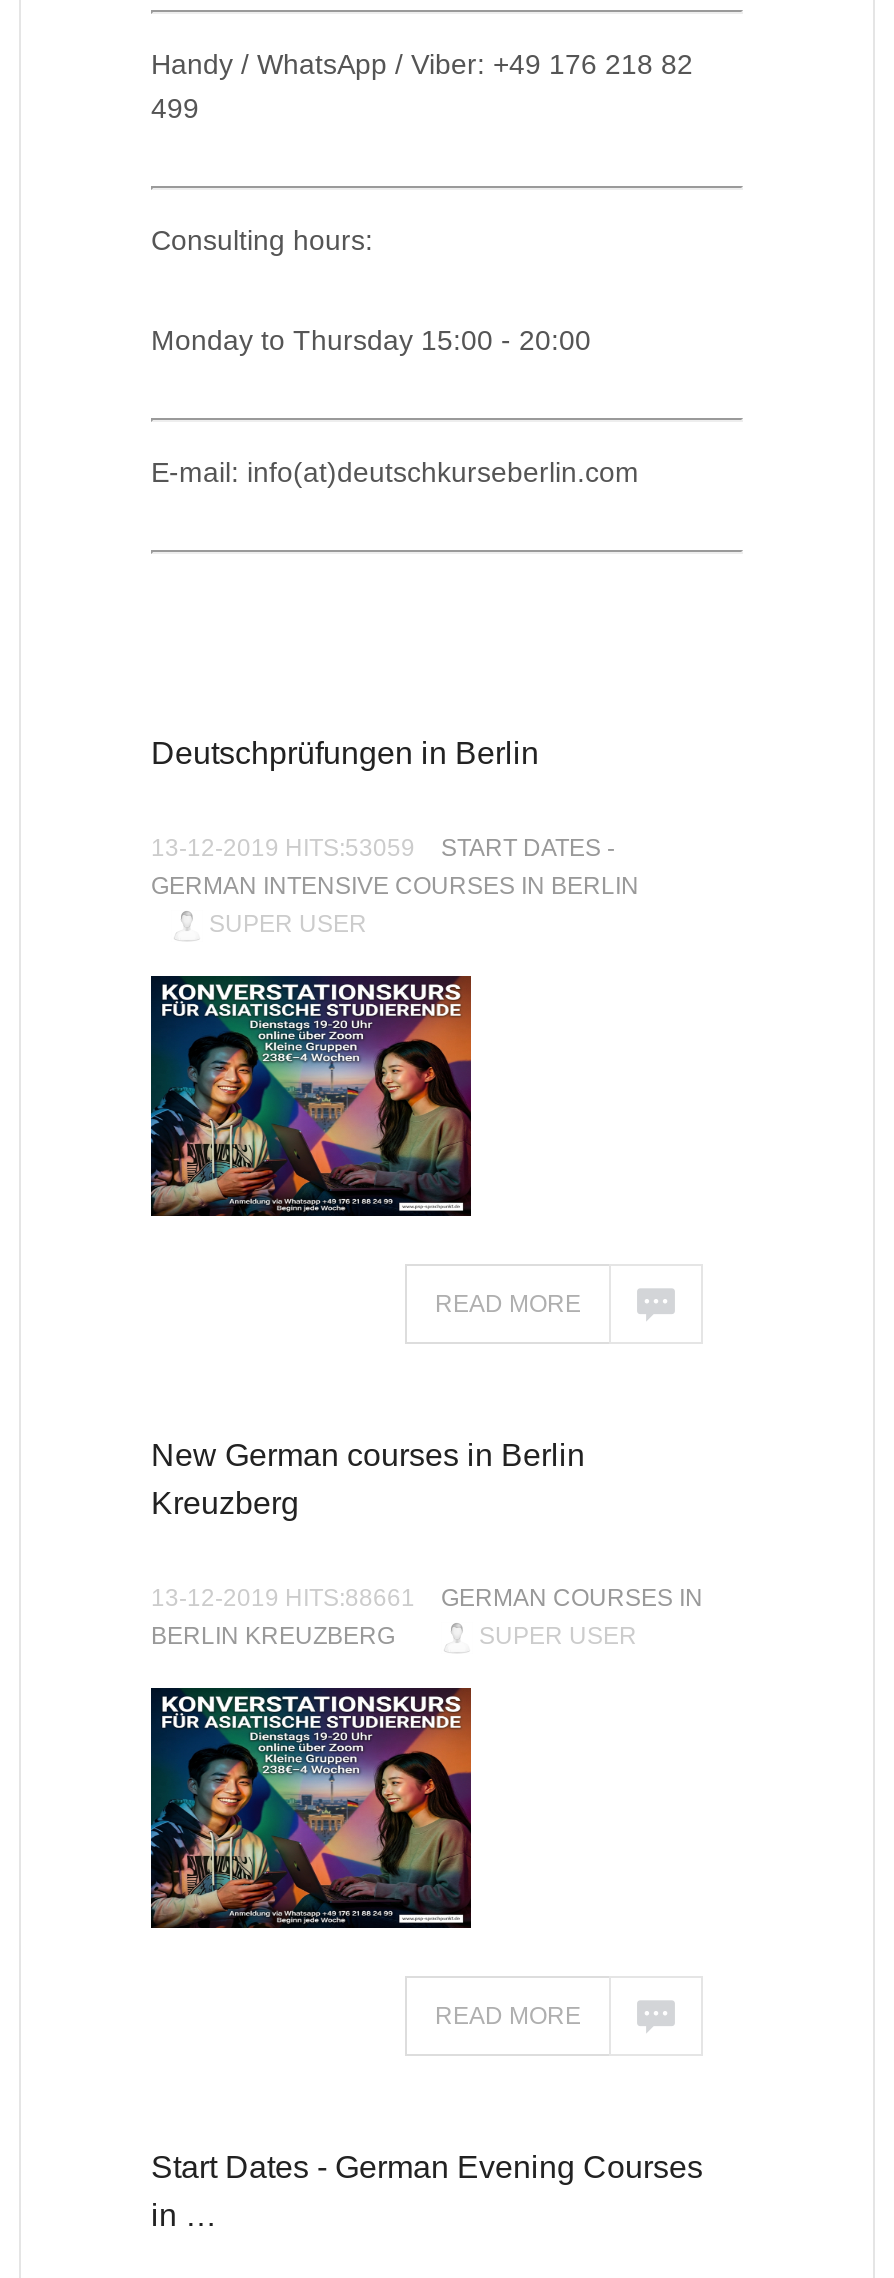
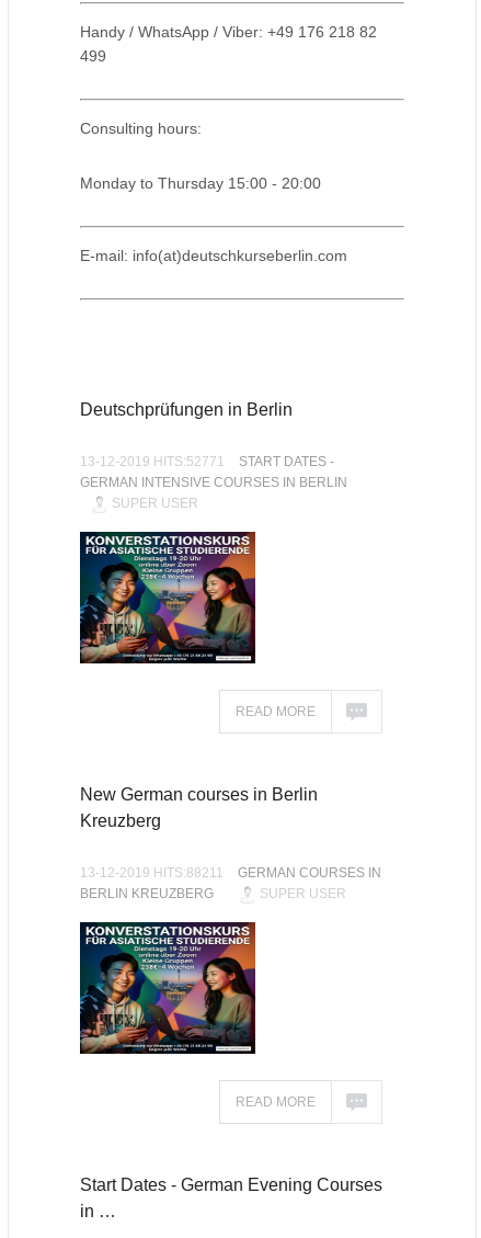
- 13-12-2019 HITS:53059 START DATES -
+ 13-12-2019 HITS:52771 START DATES -

- 13-12-2019 HITS:88661 GERMAN COURSES IN
+ 13-12-2019 HITS:88211 GERMAN COURSES IN
